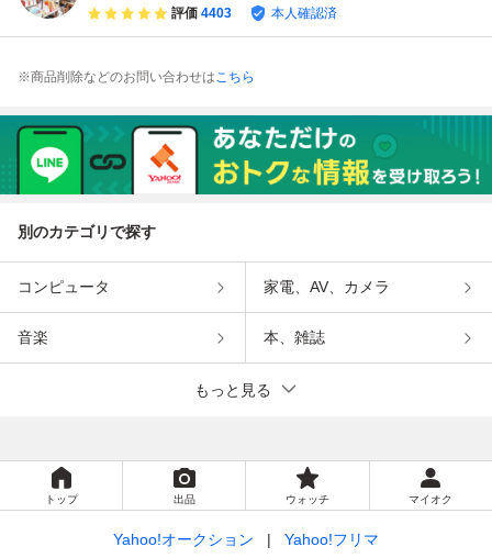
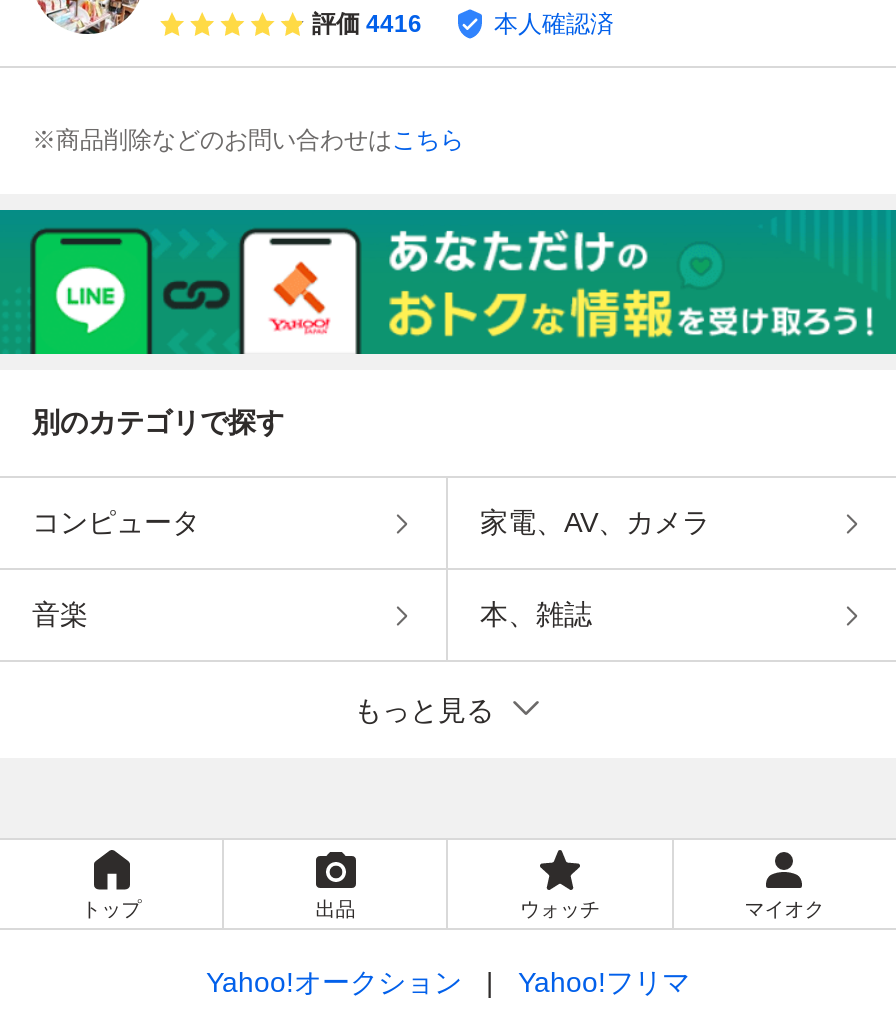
- 評価 4403
+ 評価 4416
